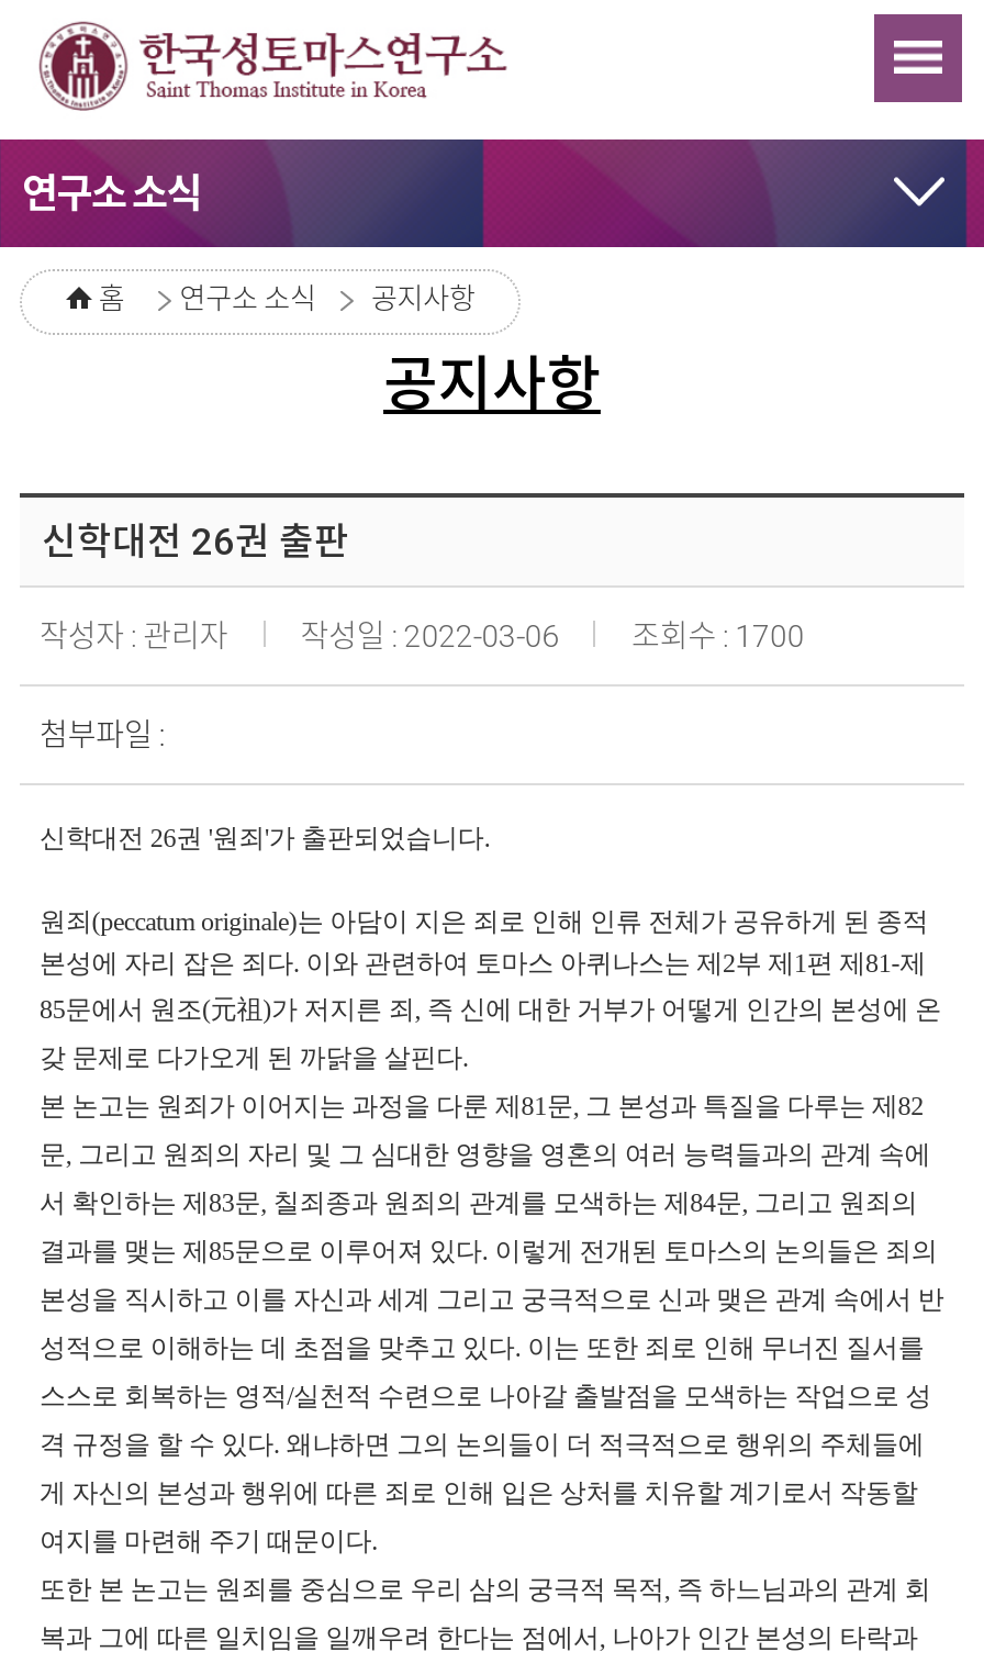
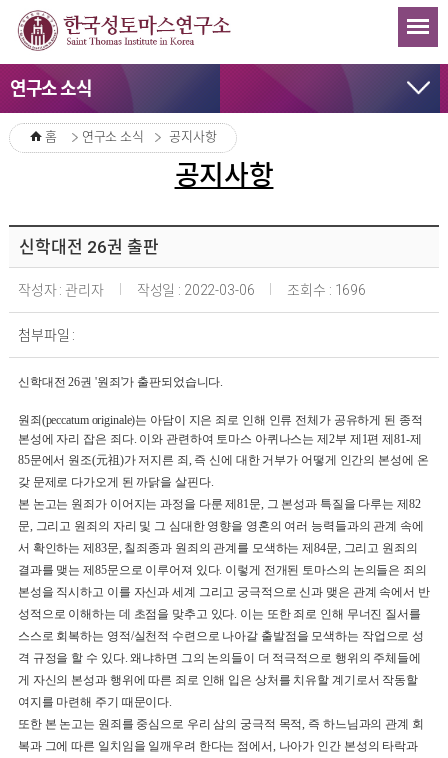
- 조회수 : 1700
+ 조회수 : 1696
